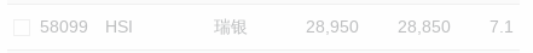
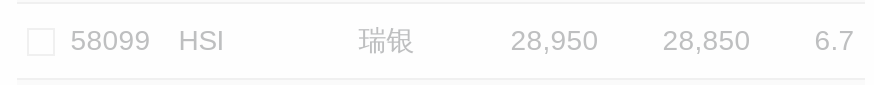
- 28,950 28,850 7.1
+ 28,950 28,850 6.7
